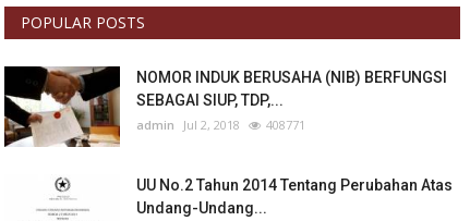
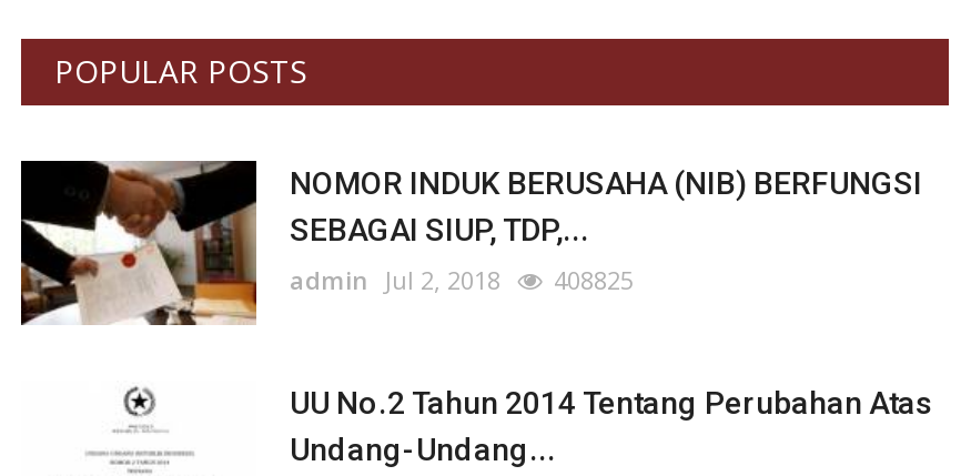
- admin Jul 2, 2018 408771
+ admin Jul 2, 2018 408825
